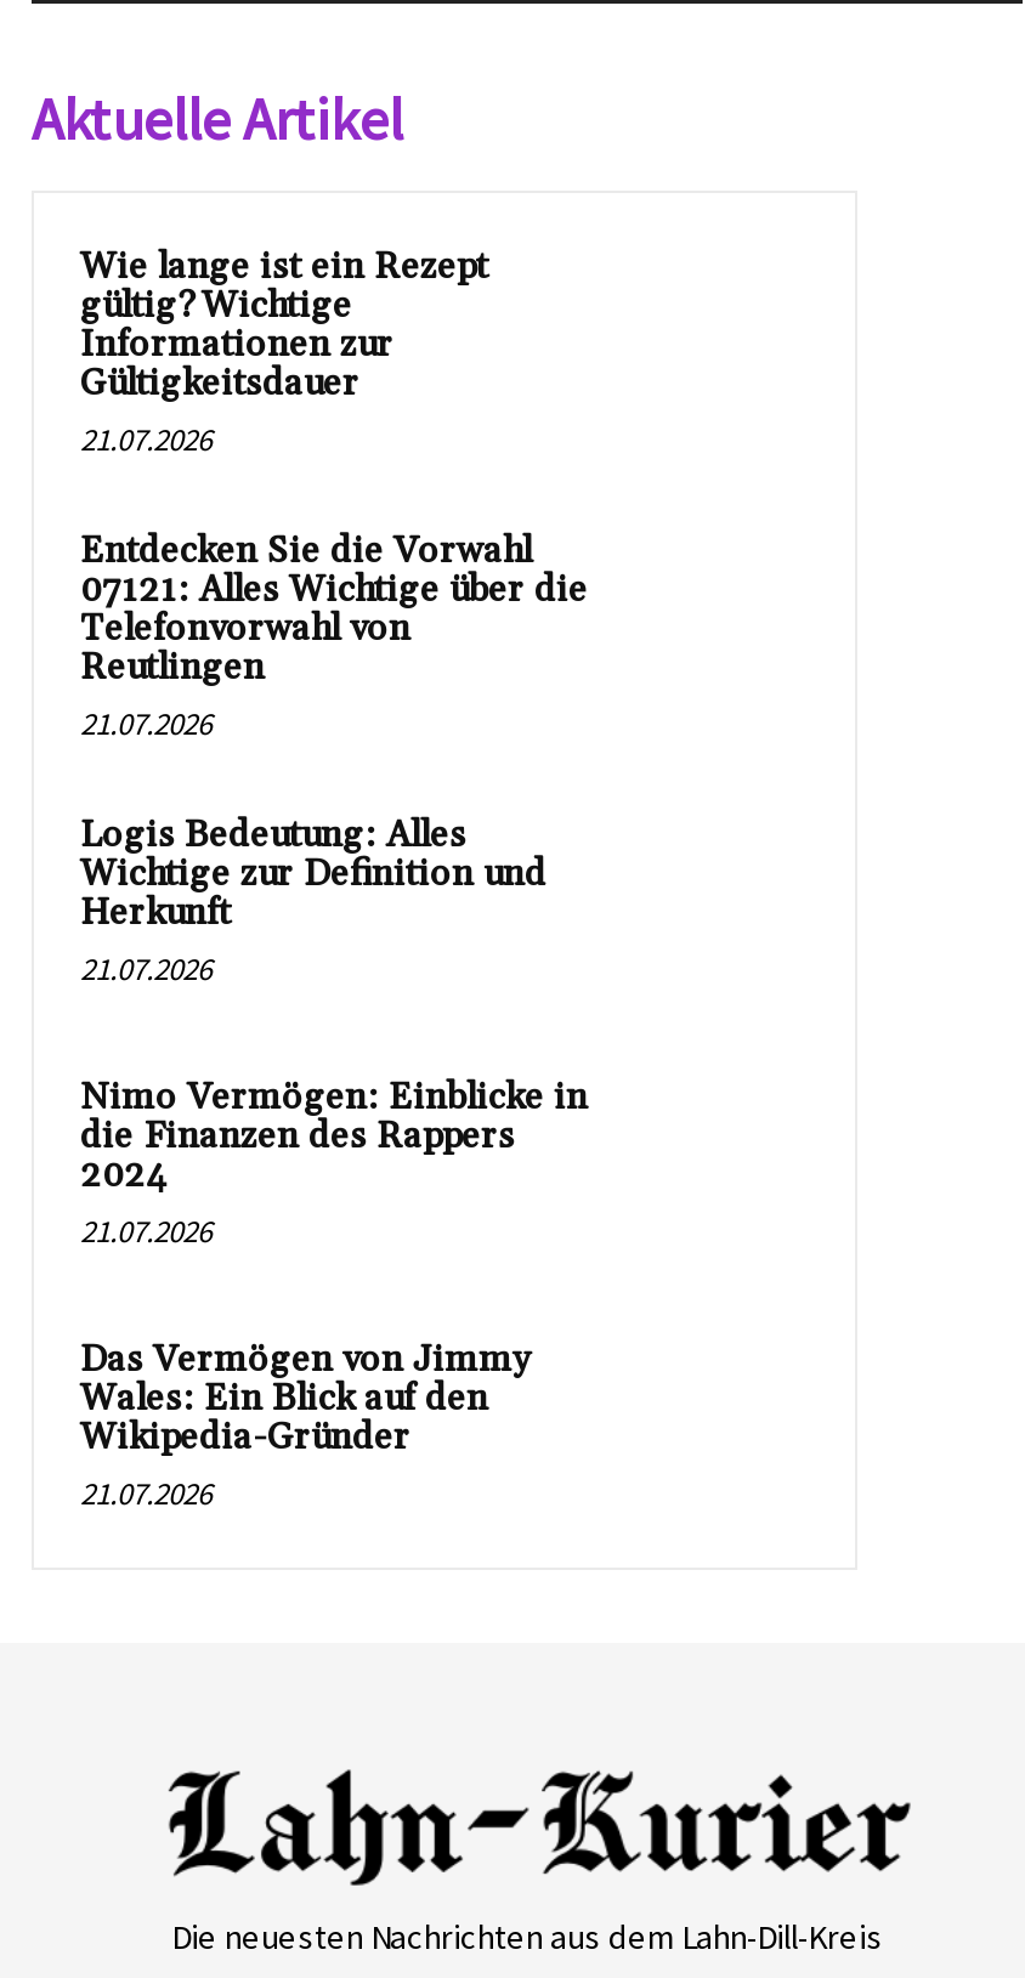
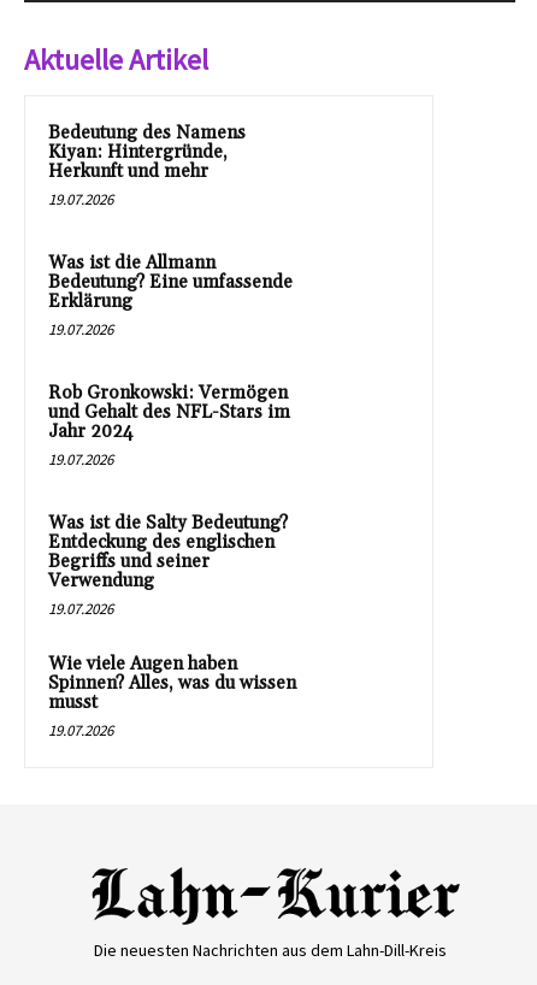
- Wie lange ist ein Rezept
- gültig? Wichtige
- Informationen zur
- Gültigkeitsdauer
- 21.07.2026
+ Bedeutung des Namens
+ Kiyan: Hintergründe,
+ Herkunft und mehr
+ 19.07.2026

- Entdecken Sie die Vorwahl
- 07121: Alles Wichtige über die
- Telefonvorwahl von
- Reutlingen
- 21.07.2026
+ Was ist die Allmann
+ Bedeutung? Eine umfassende
+ Erklärung
+ 19.07.2026

- Logis Bedeutung: Alles
- Wichtige zur Definition und
- Herkunft
- 21.07.2026
+ Rob Gronkowski: Vermögen
+ und Gehalt des NFL-Stars im
+ Jahr 2024
+ 19.07.2026

- Nimo Vermögen: Einblicke in
- die Finanzen des Rappers
- 2024
- 21.07.2026
+ Was ist die Salty Bedeutung?
+ Entdeckung des englischen
+ Begriffs und seiner
+ Verwendung
+ 19.07.2026

- Das Vermögen von Jimmy
- Wales: Ein Blick auf den
- Wikipedia-Gründer
- 21.07.2026
+ Wie viele Augen haben
+ Spinnen? Alles, was du wissen
+ musst
+ 19.07.2026
